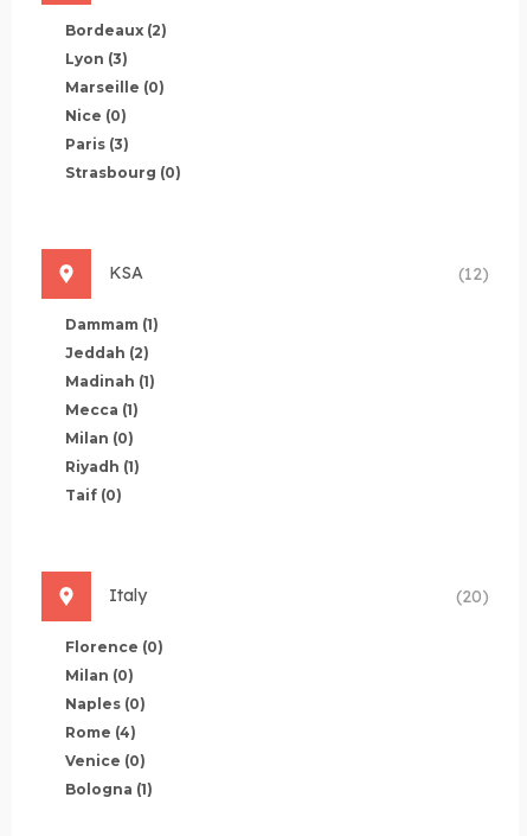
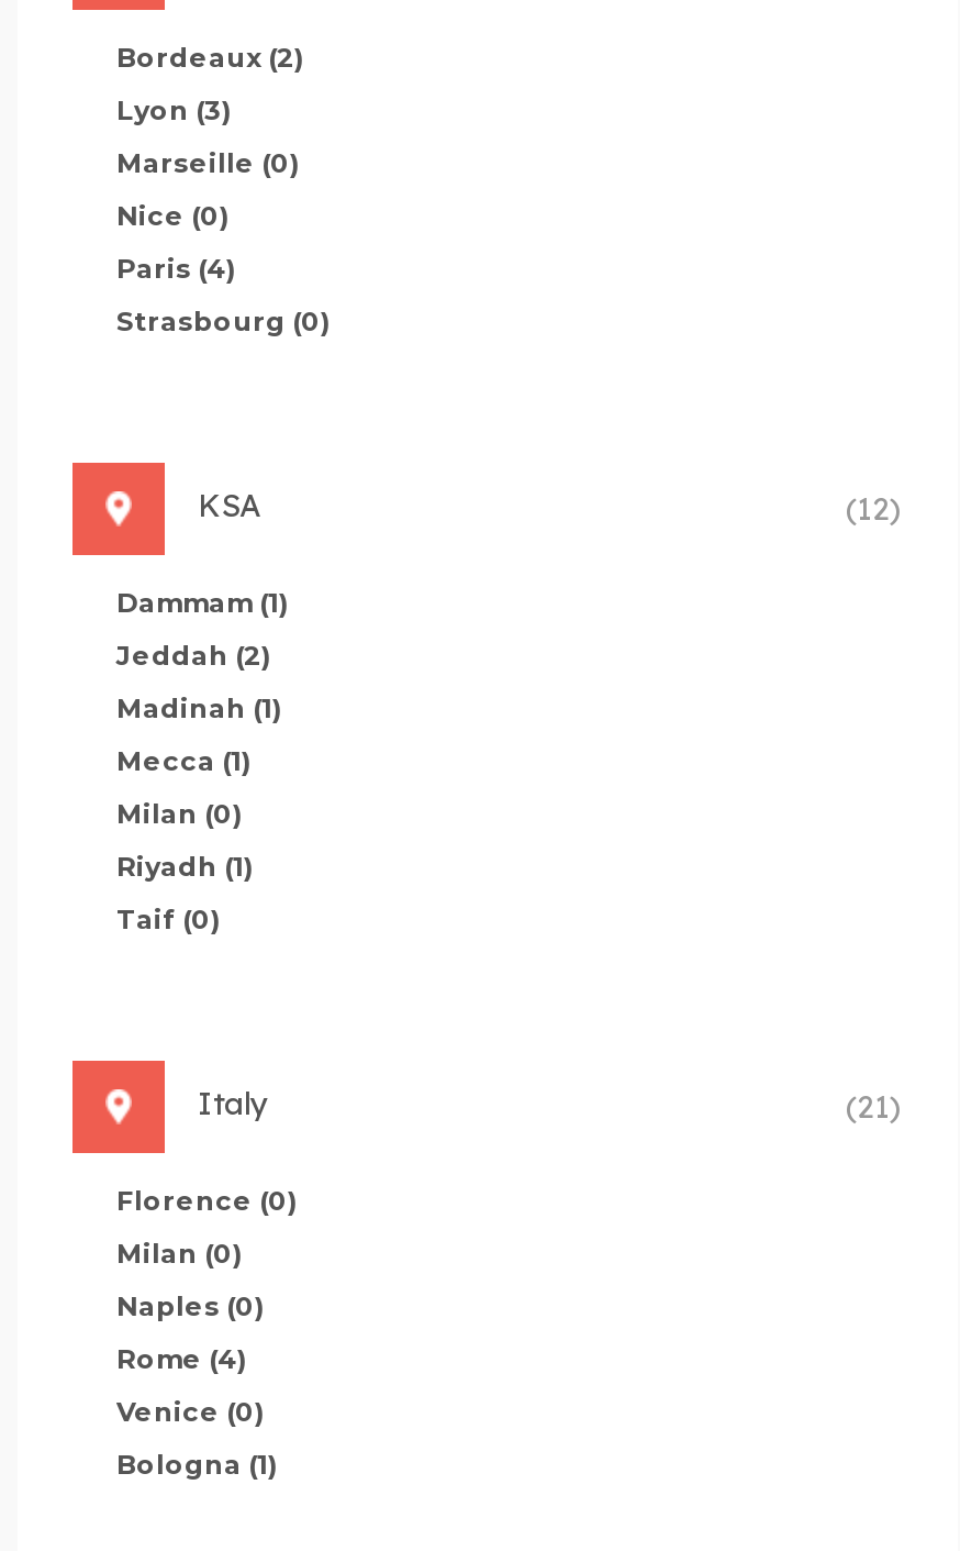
- Paris (3)
+ Paris (4)

- (20)
+ (21)
